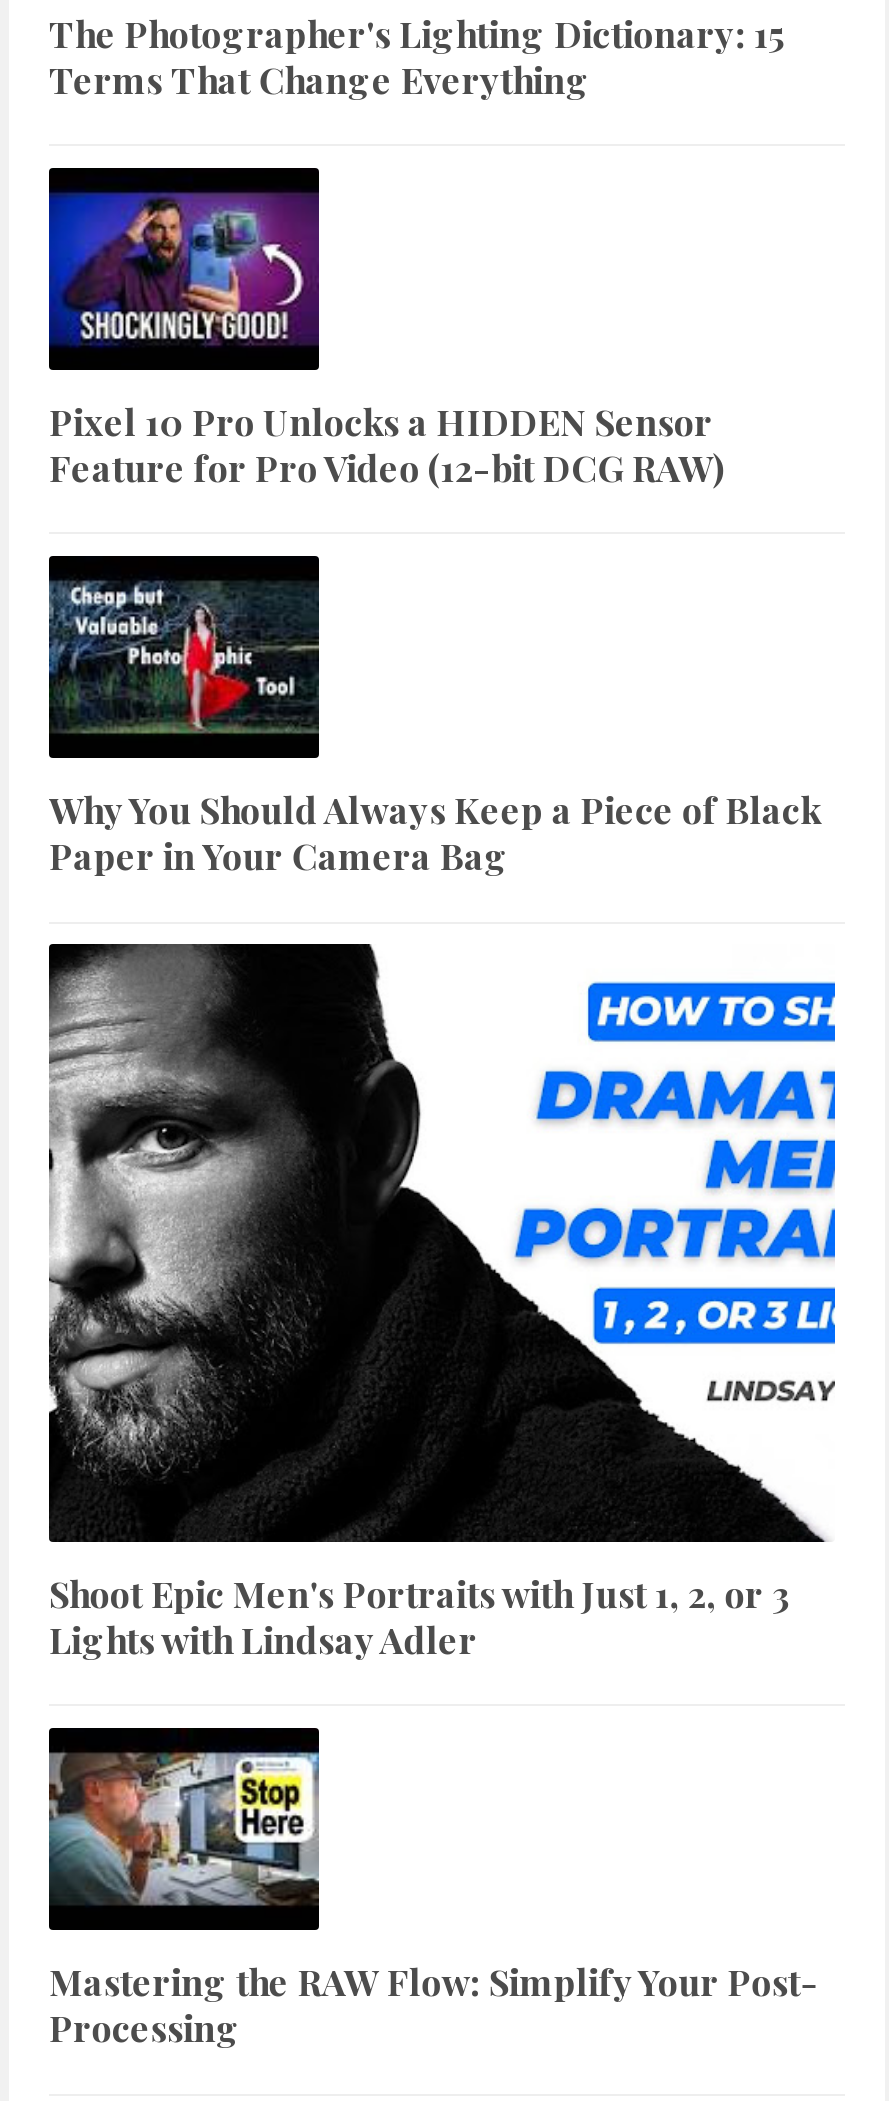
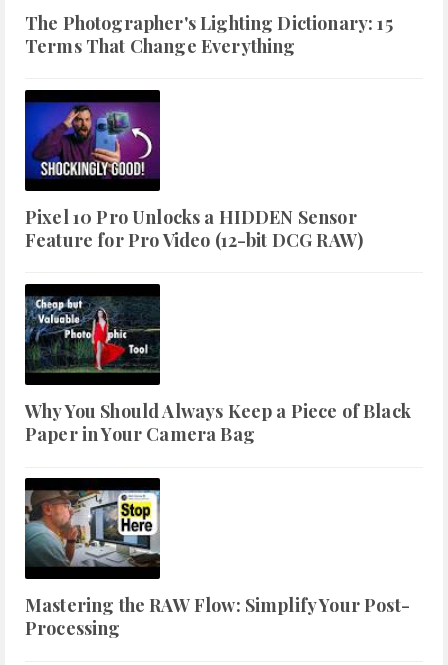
- [image]
- Shoot Epic Men's Portraits with Just 1, 2, or 3
- Lights with Lindsay Adler
